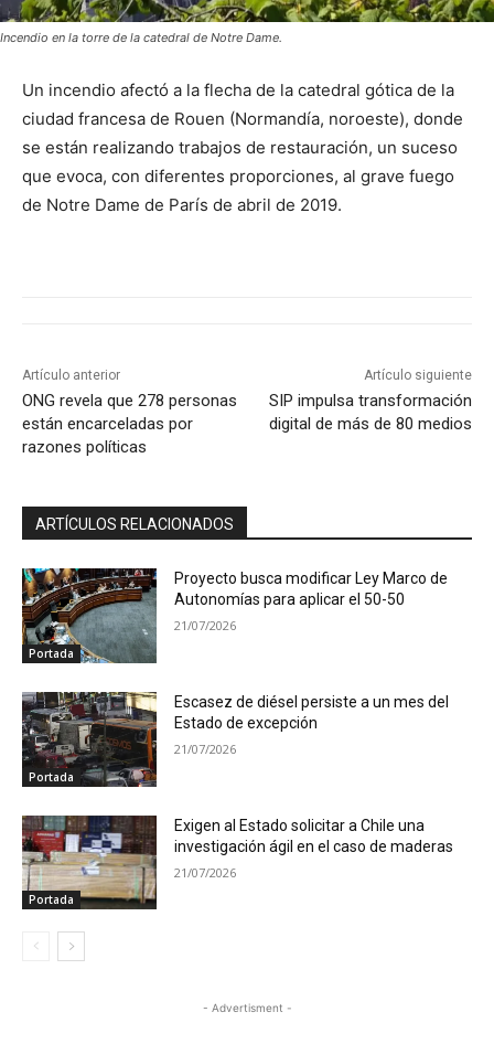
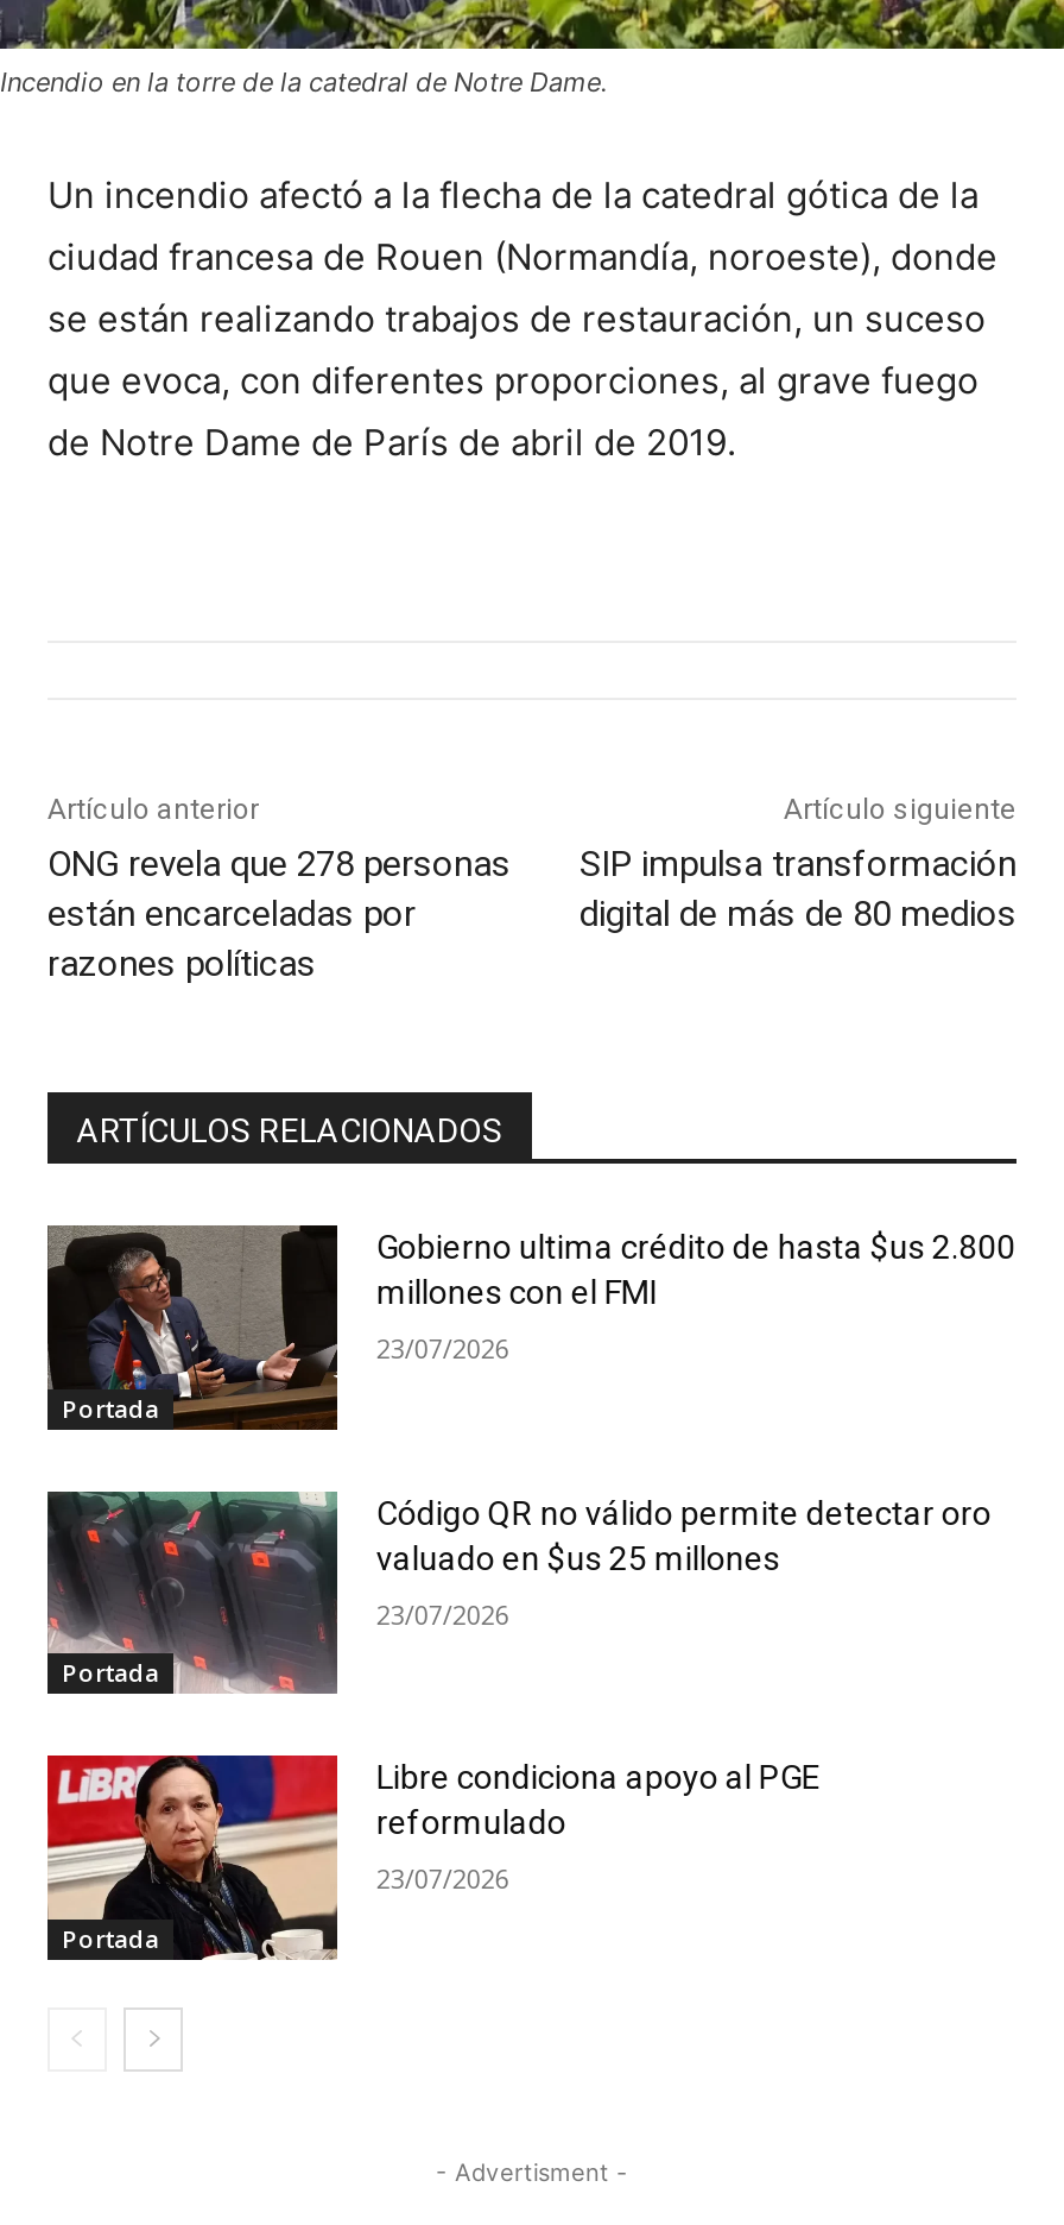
- [image]
- Proyecto busca modificar Ley Marco de
- Autonomías para aplicar el 50-50
+ [image]
+ Gobierno ultima crédito de hasta $us 2.800
+ millones con el FMI

- 21/07/2026
+ 23/07/2026

- [image]
- Escasez de diésel persiste a un mes del
- Estado de excepción
+ [image]
+ Código QR no válido permite detectar oro
+ valuado en $us 25 millones

- 21/07/2026
+ 23/07/2026

- [image]
- Exigen al Estado solicitar a Chile una
- investigación ágil en el caso de maderas
+ [image]
+ Libre condiciona apoyo al PGE
+ reformulado

- 21/07/2026
+ 23/07/2026
